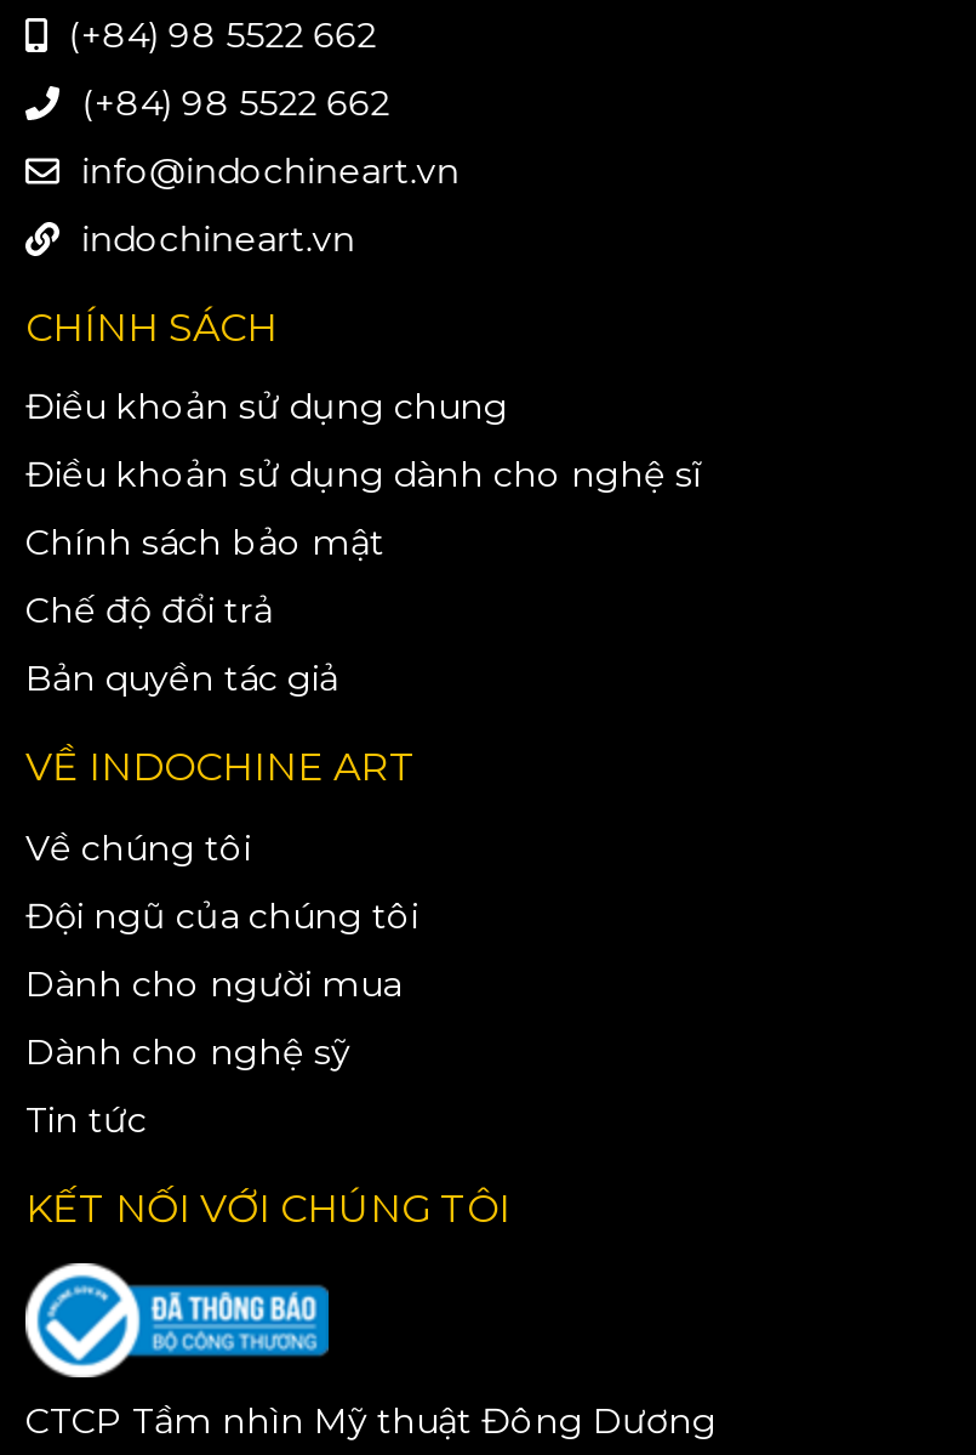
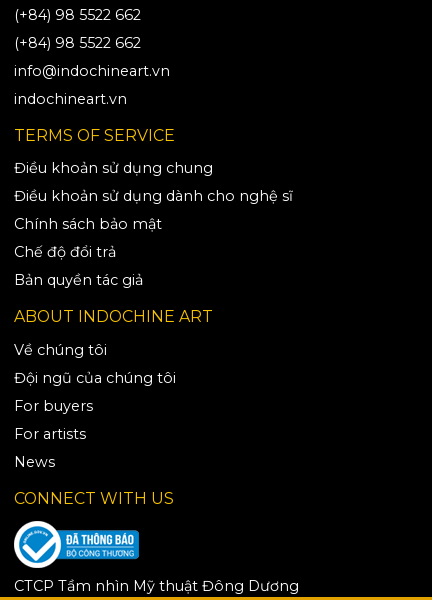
- CHÍNH SÁCH
+ TERMS OF SERVICE

- VỀ INDOCHINE ART
+ ABOUT INDOCHINE ART

- Dành cho người mua
+ For buyers

- Dành cho nghệ sỹ
+ For artists

- Tin tức
+ News

- KẾT NỐI VỚI CHÚNG TÔI
+ CONNECT WITH US
